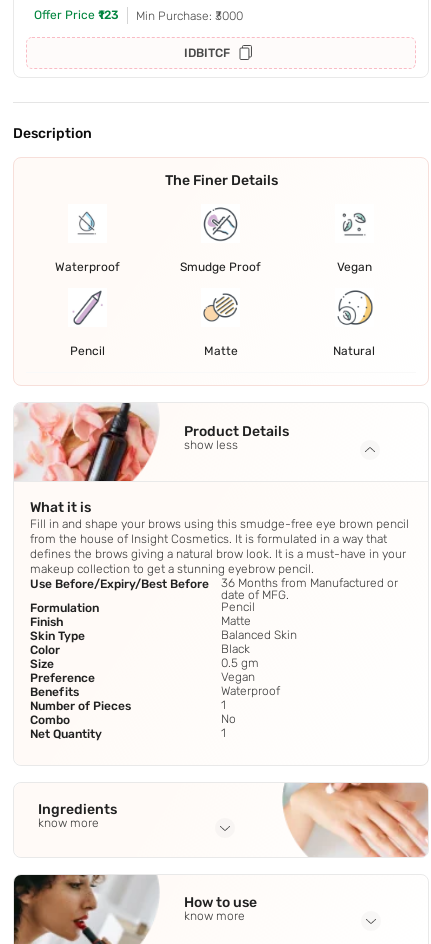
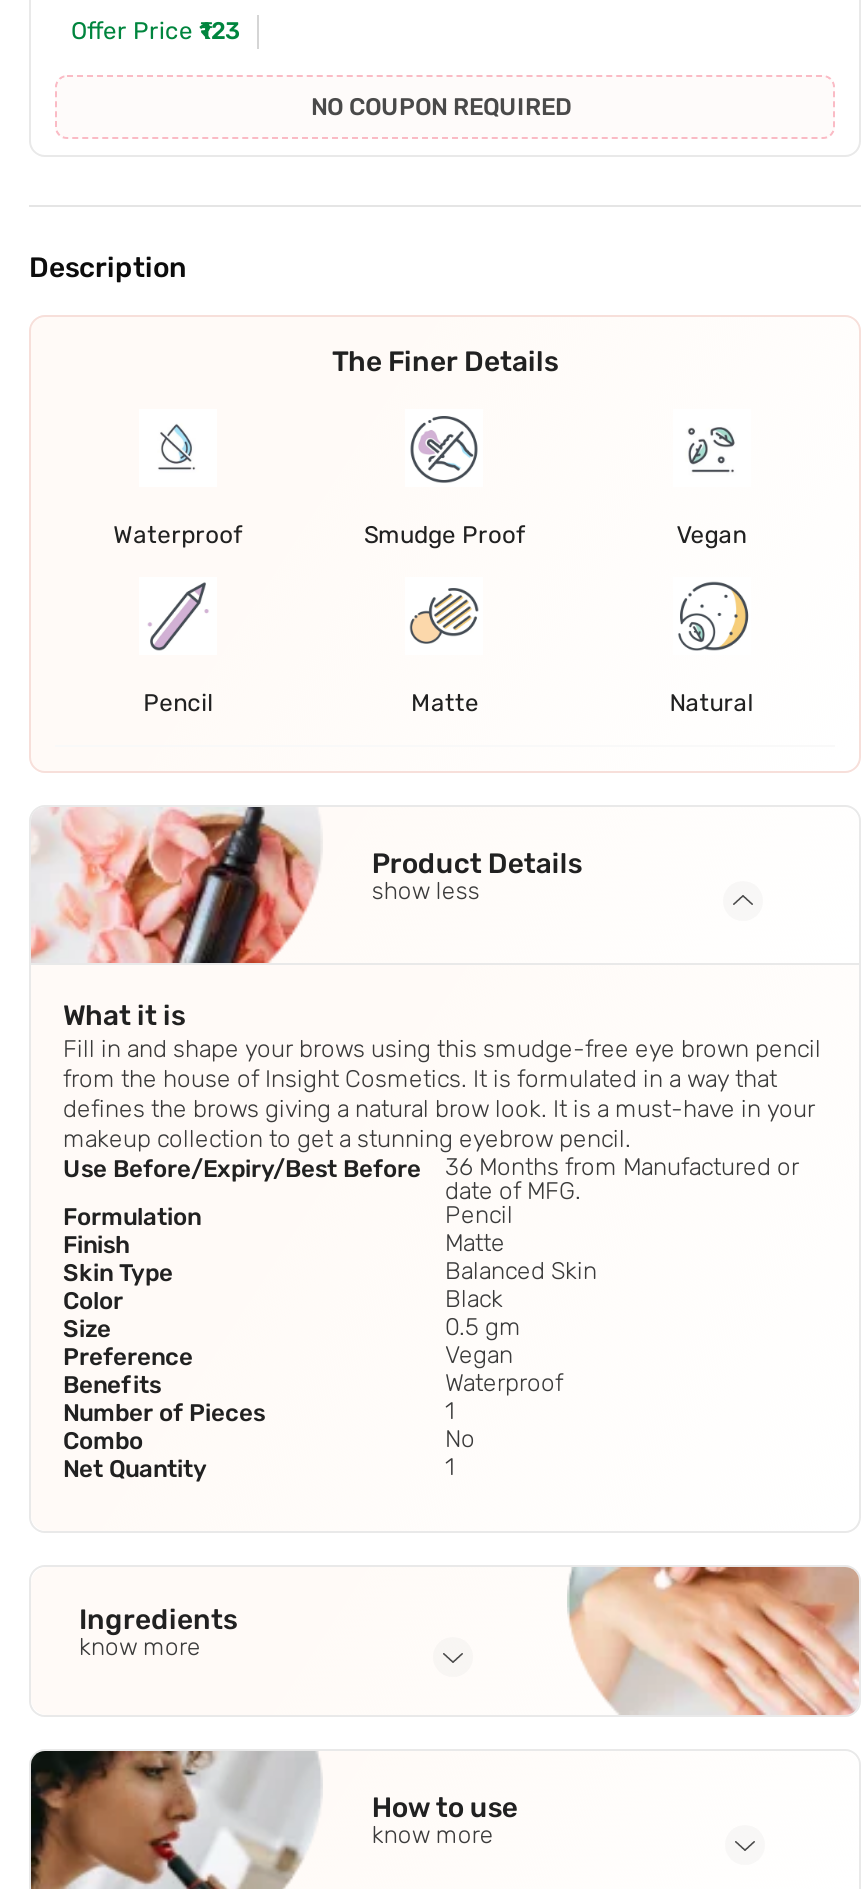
- Min Purchase: ₹3000
- IDBITCF
+ NO COUPON REQUIRED
